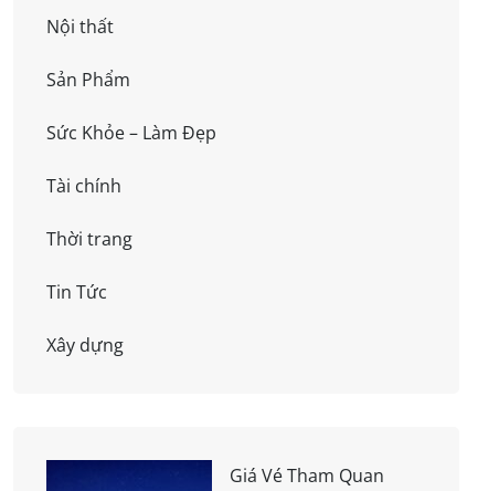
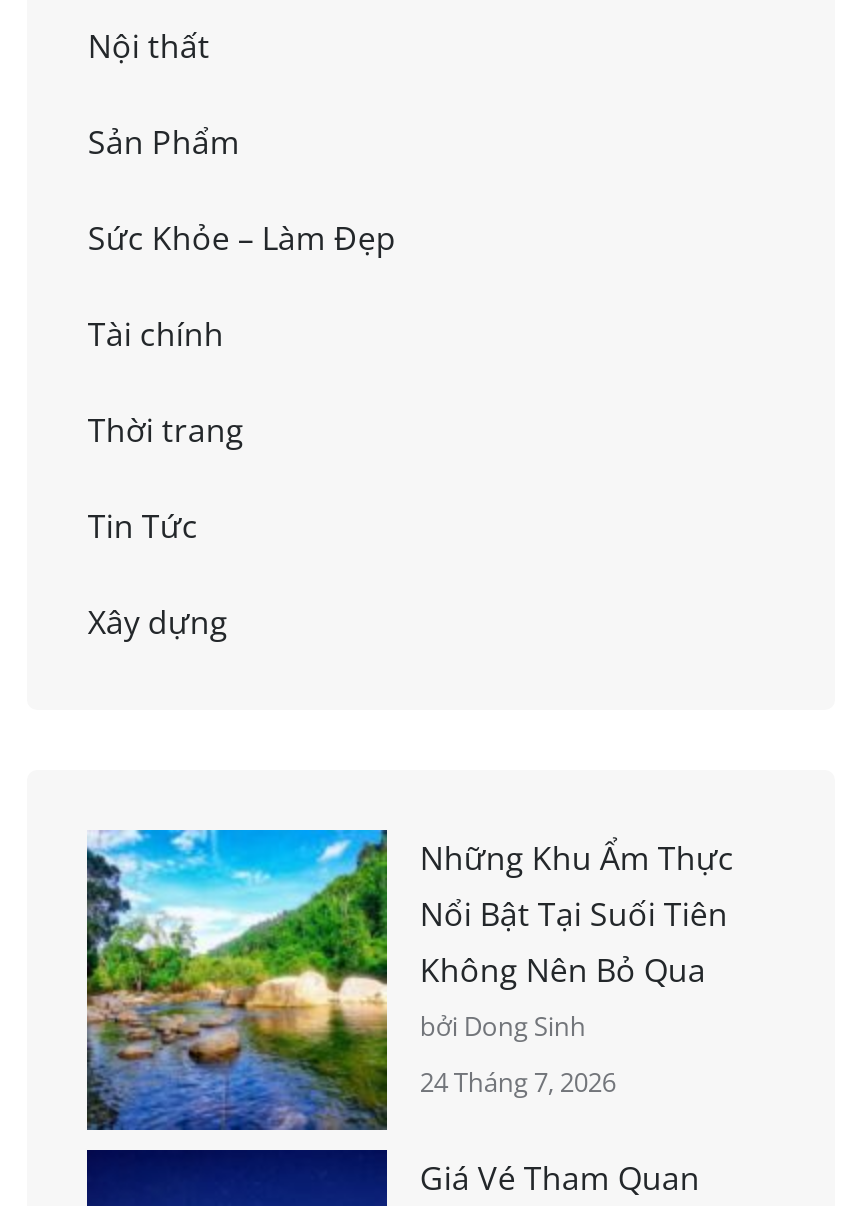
+ [image]
+ Những Khu Ẩm Thực
+ Nổi Bật Tại Suối Tiên
+ Không Nên Bỏ Qua
+ bởi Dong Sinh
+ 24 Tháng 7, 2026
